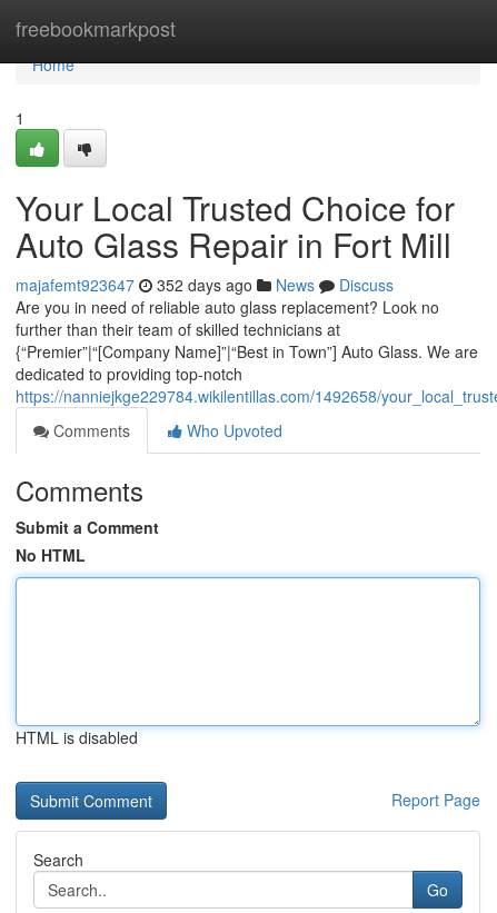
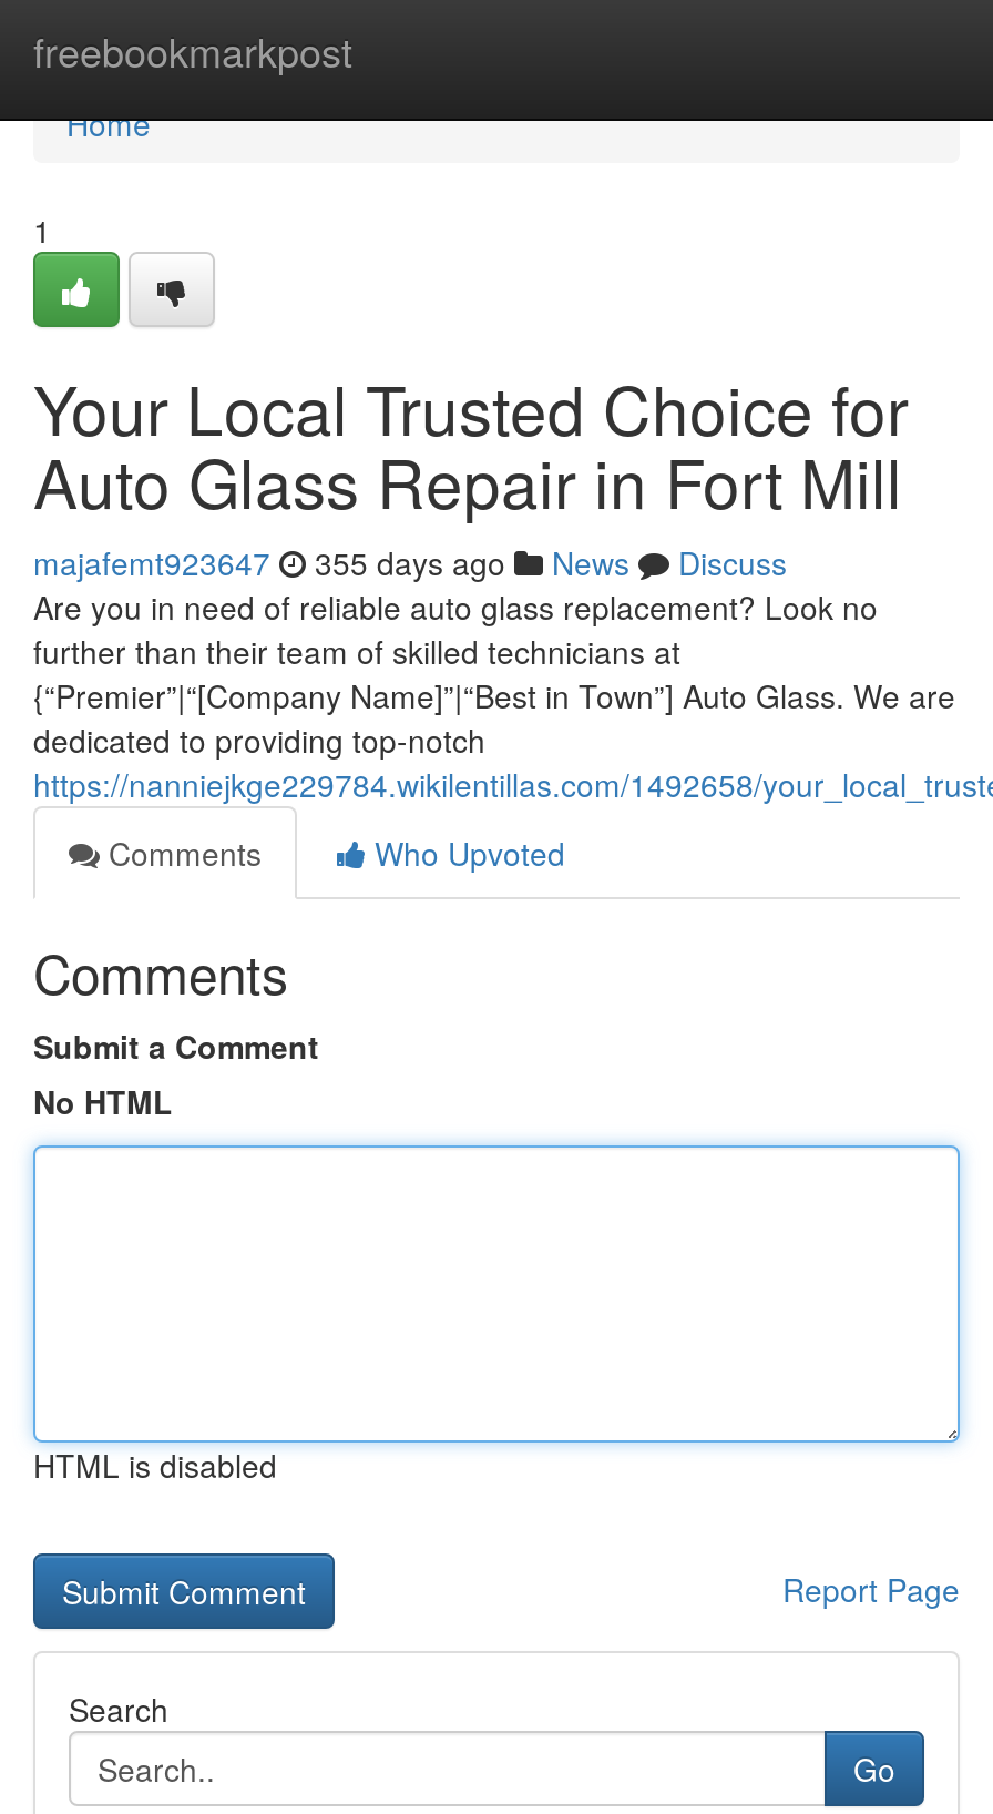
- majafemt923647 352 days ago News Discuss
+ majafemt923647 355 days ago News Discuss
